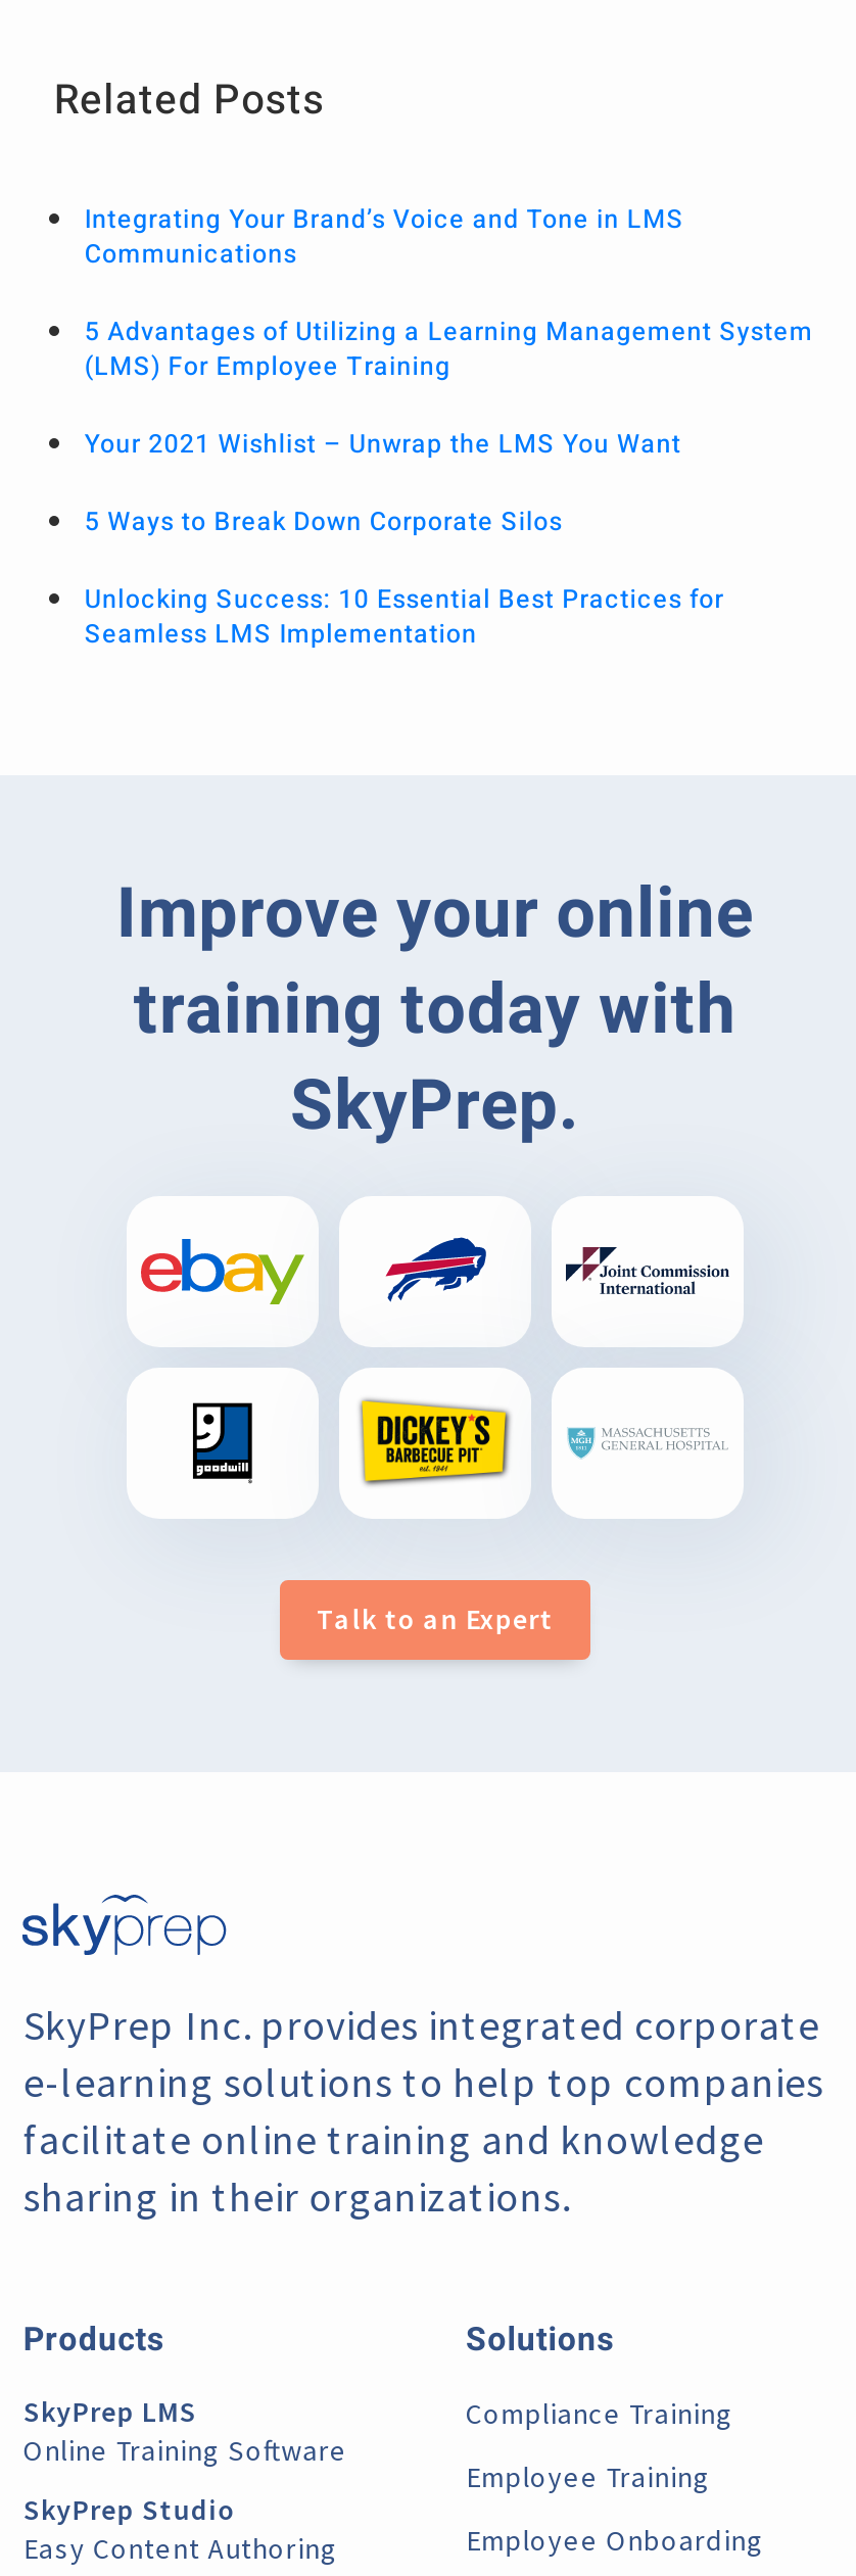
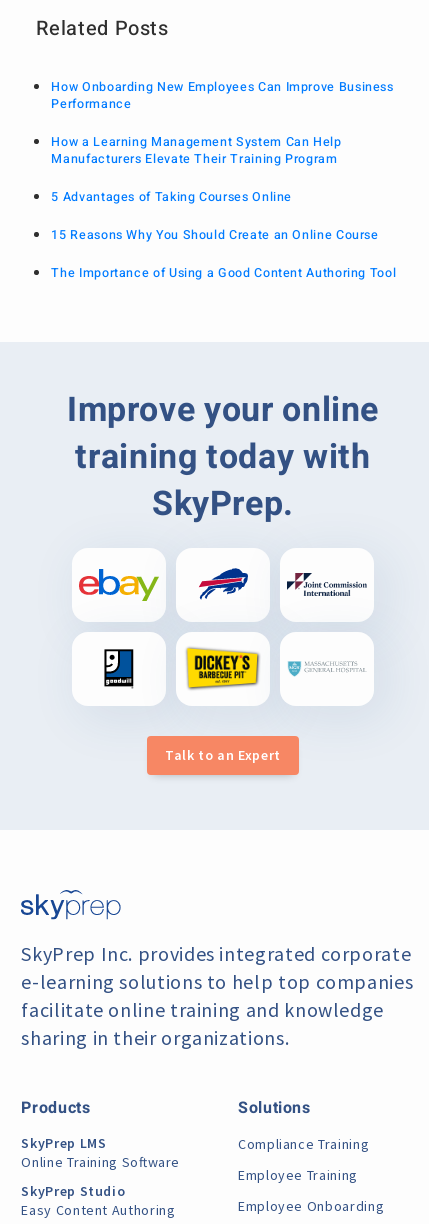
- Integrating Your Brand’s Voice and Tone in LMS
- Communications
+ How Onboarding New Employees Can Improve Business
+ Performance

- 5 Advantages of Utilizing a Learning Management System
- (LMS) For Employee Training
+ How a Learning Management System Can Help
+ Manufacturers Elevate Their Training Program

- Your 2021 Wishlist – Unwrap the LMS You Want
+ 5 Advantages of Taking Courses Online

- 5 Ways to Break Down Corporate Silos
+ 15 Reasons Why You Should Create an Online Course

- Unlocking Success: 10 Essential Best Practices for
- Seamless LMS Implementation
+ The Importance of Using a Good Content Authoring Tool
